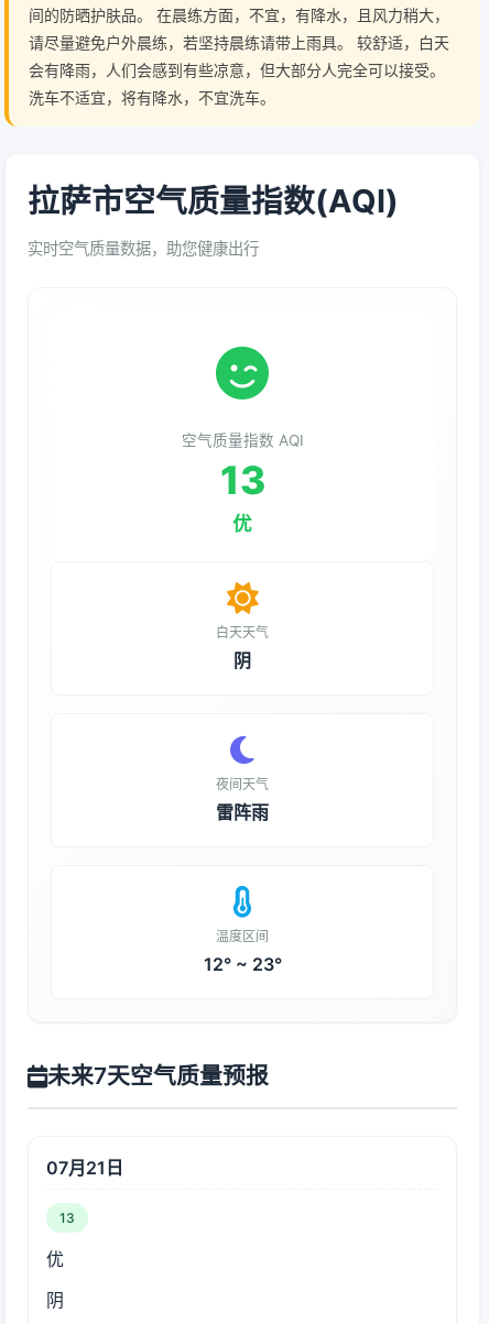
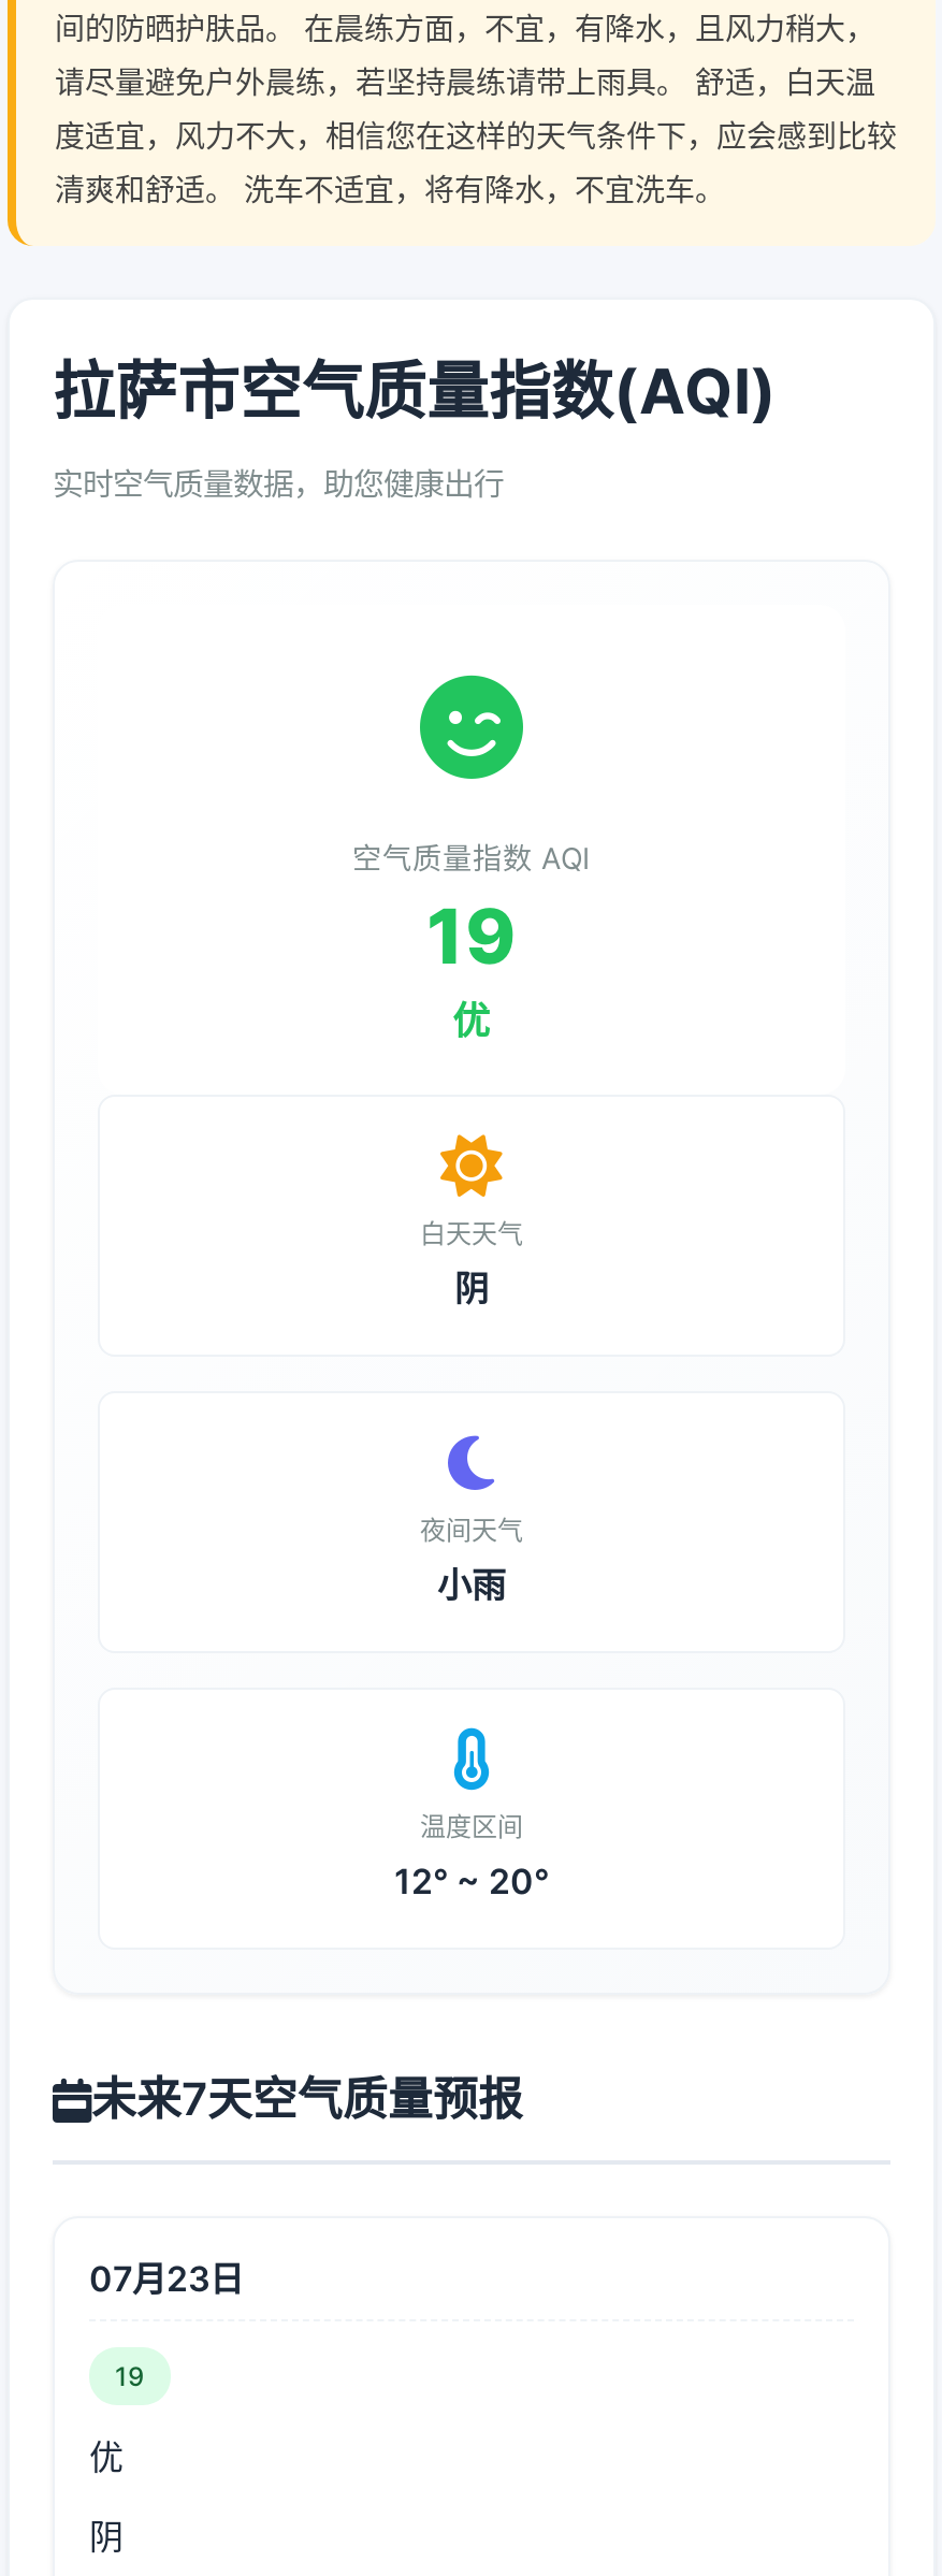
- 请尽量避免户外晨练，若坚持晨练请带上雨具。 较舒适，白天
+ 请尽量避免户外晨练，若坚持晨练请带上雨具。 舒适，白天温

- 会有降雨，人们会感到有些凉意，但大部分人完全可以接受。
+ 度适宜，风力不大，相信您在这样的天气条件下，应会感到比较

- 洗车不适宜，将有降水，不宜洗车。
+ 清爽和舒适。 洗车不适宜，将有降水，不宜洗车。

- 13
+ 19

- 雷阵雨
+ 小雨

- 12° ~ 23°
+ 12° ~ 20°

- 07月21日
+ 07月23日

- 13
+ 19
